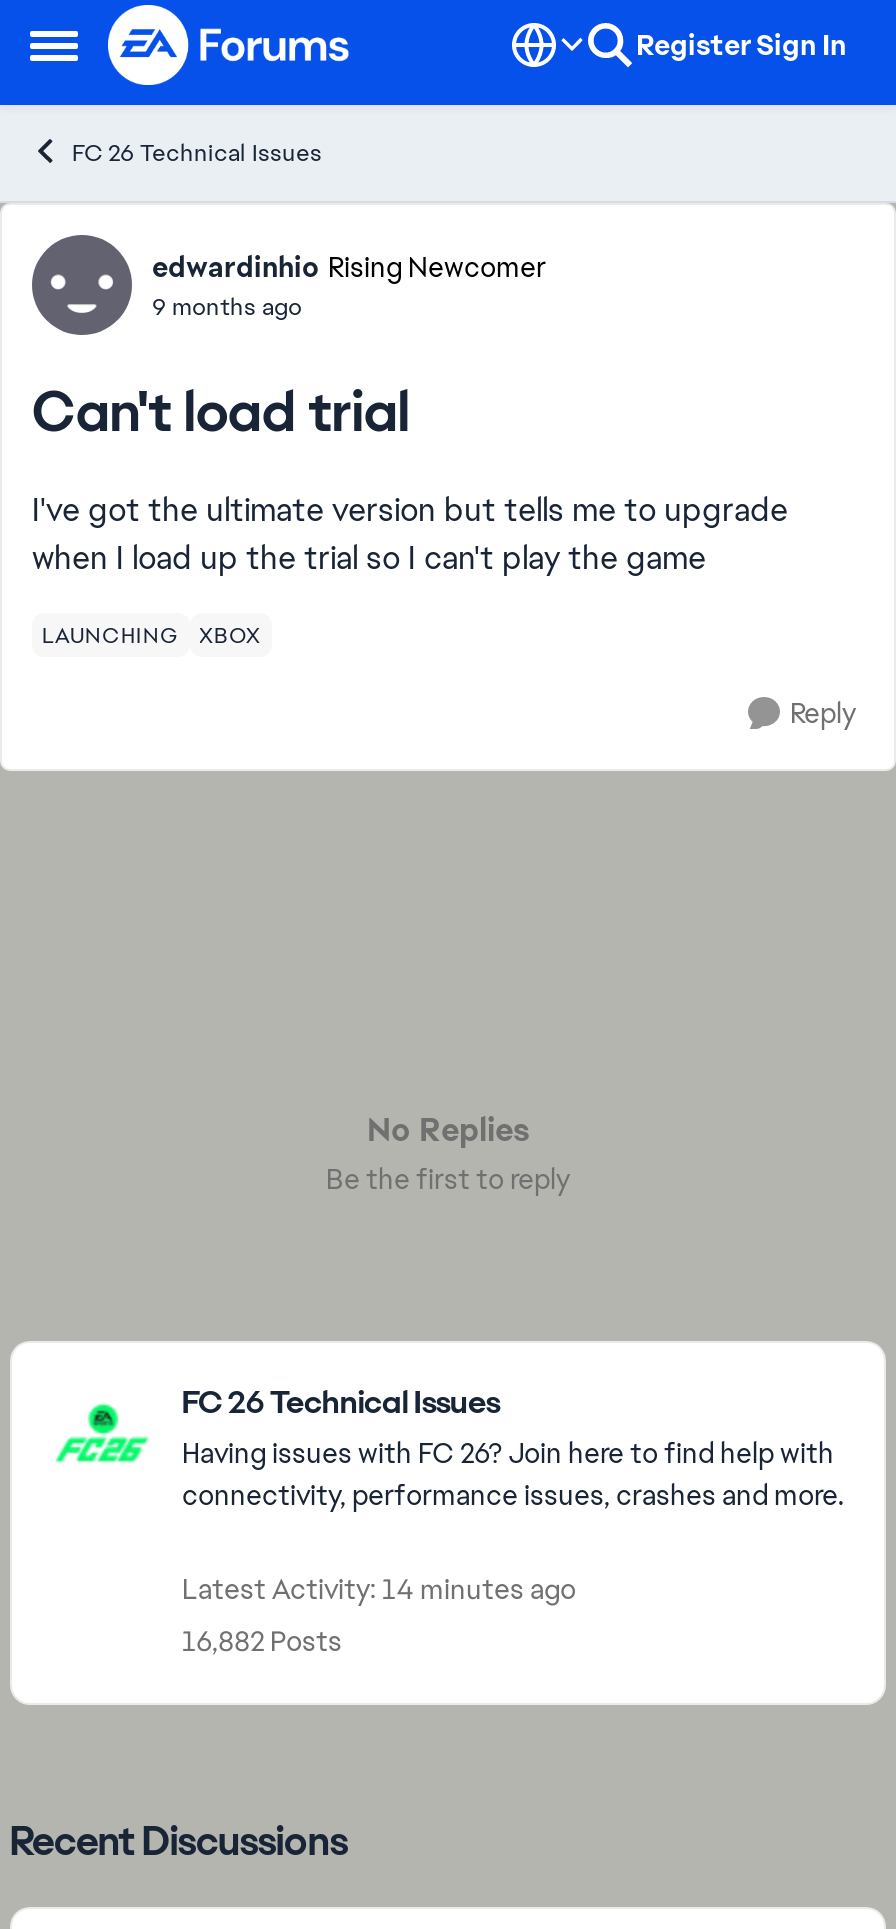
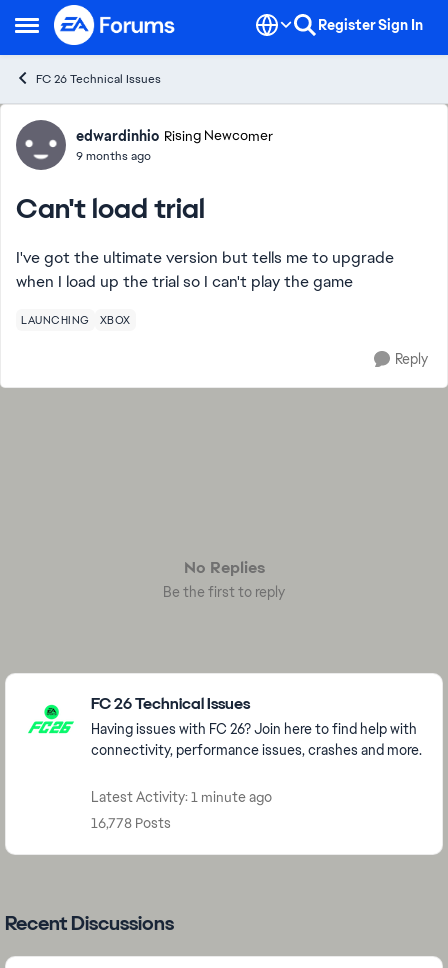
- Latest Activity: 14 minutes ago
+ Latest Activity: 1 minute ago

- 16,882 Posts
+ 16,778 Posts
